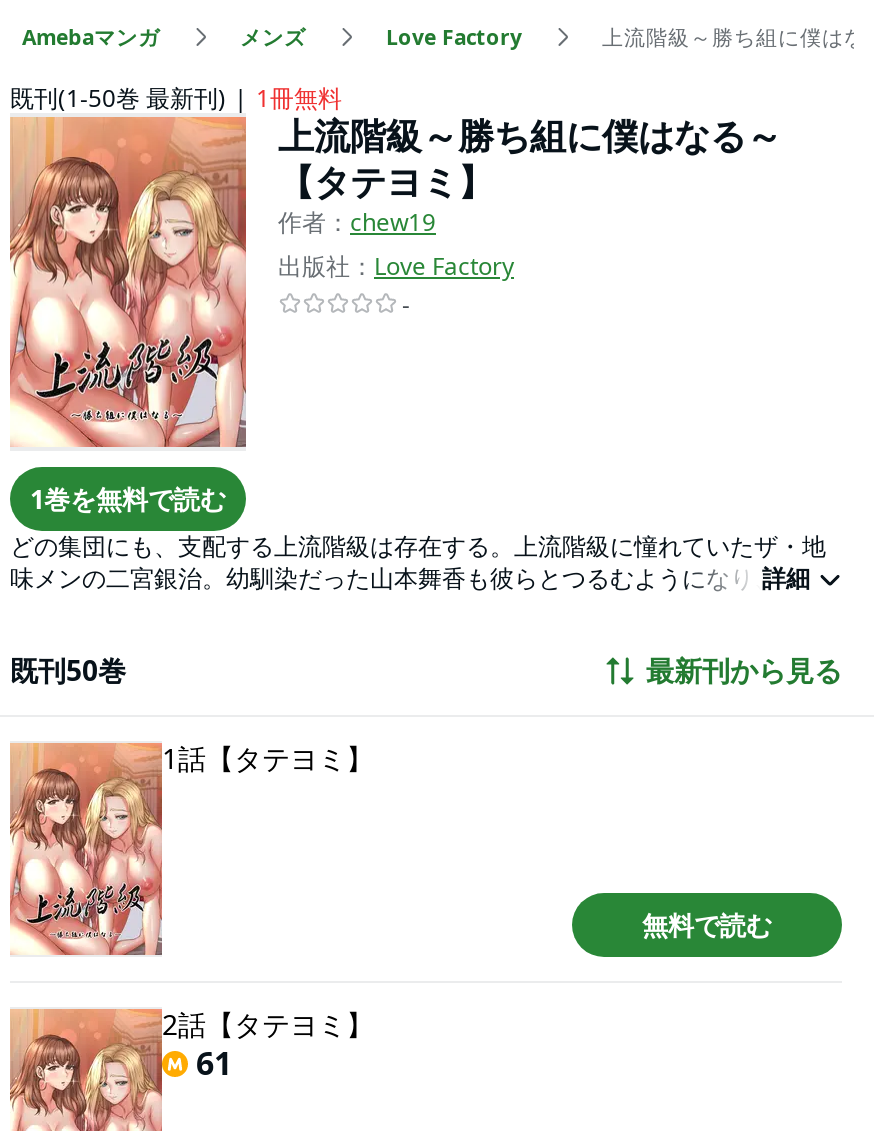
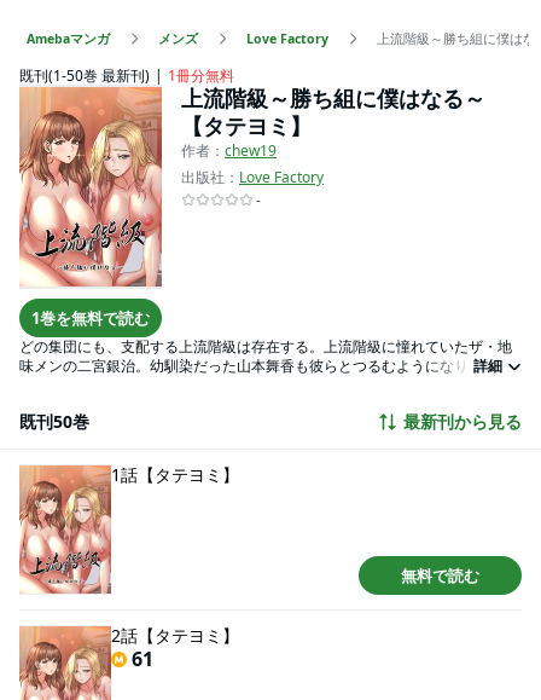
- 既刊(1-50巻 最新刊) 1冊無料
+ 既刊(1-50巻 最新刊) 1冊分無料
